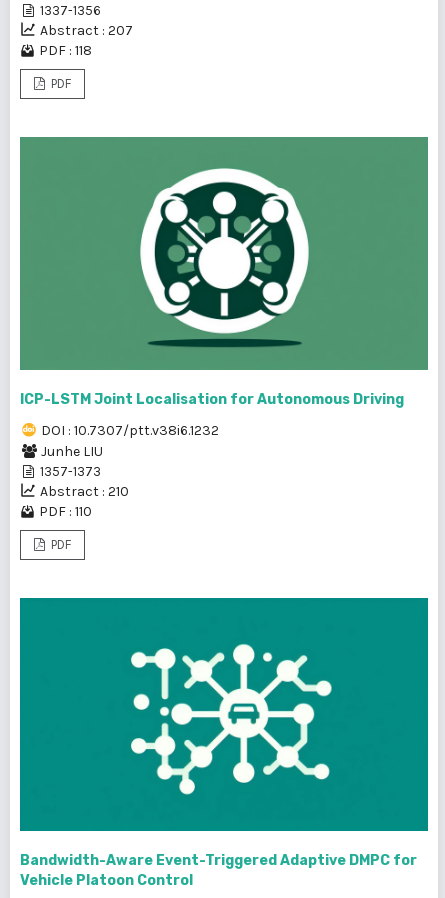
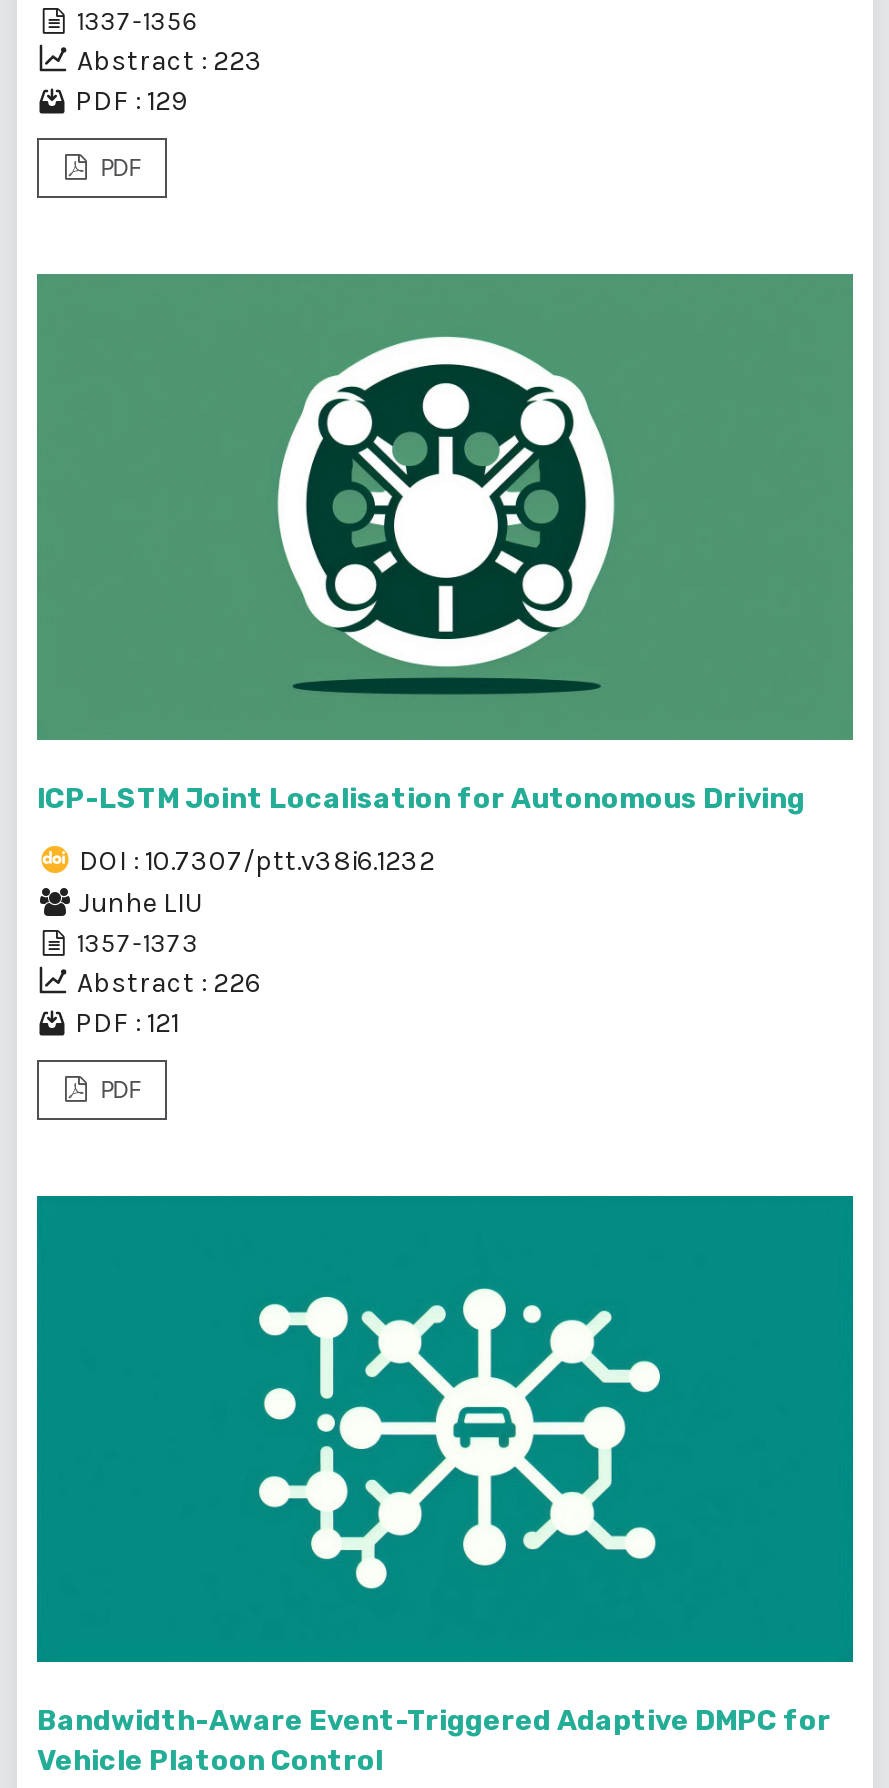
- Abstract : 207
+ Abstract : 223

- PDF : 118
+ PDF : 129

- Abstract : 210
+ Abstract : 226

- PDF : 110
+ PDF : 121
